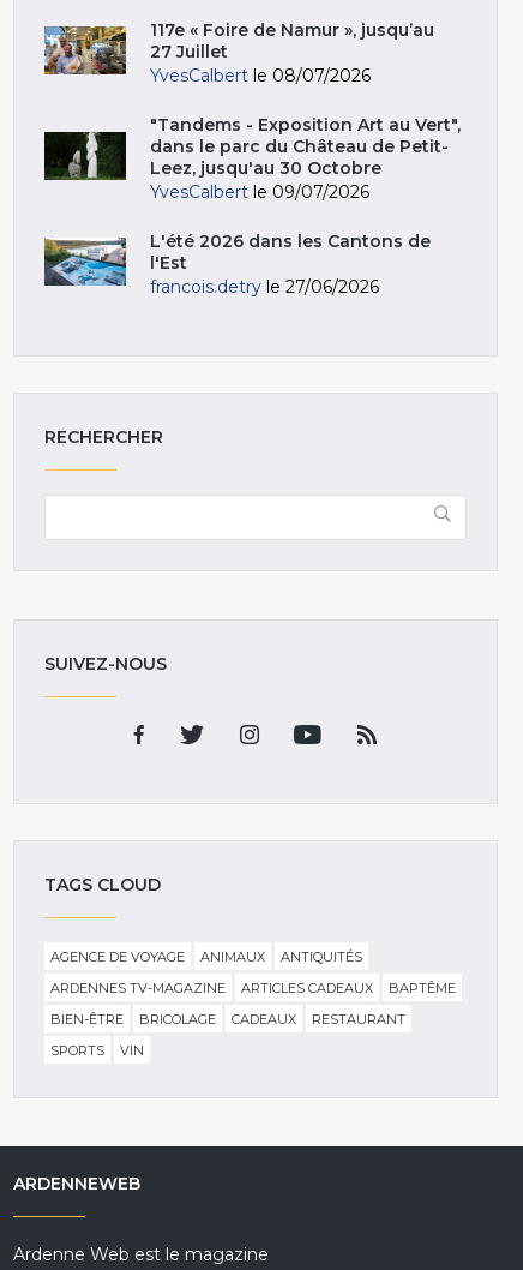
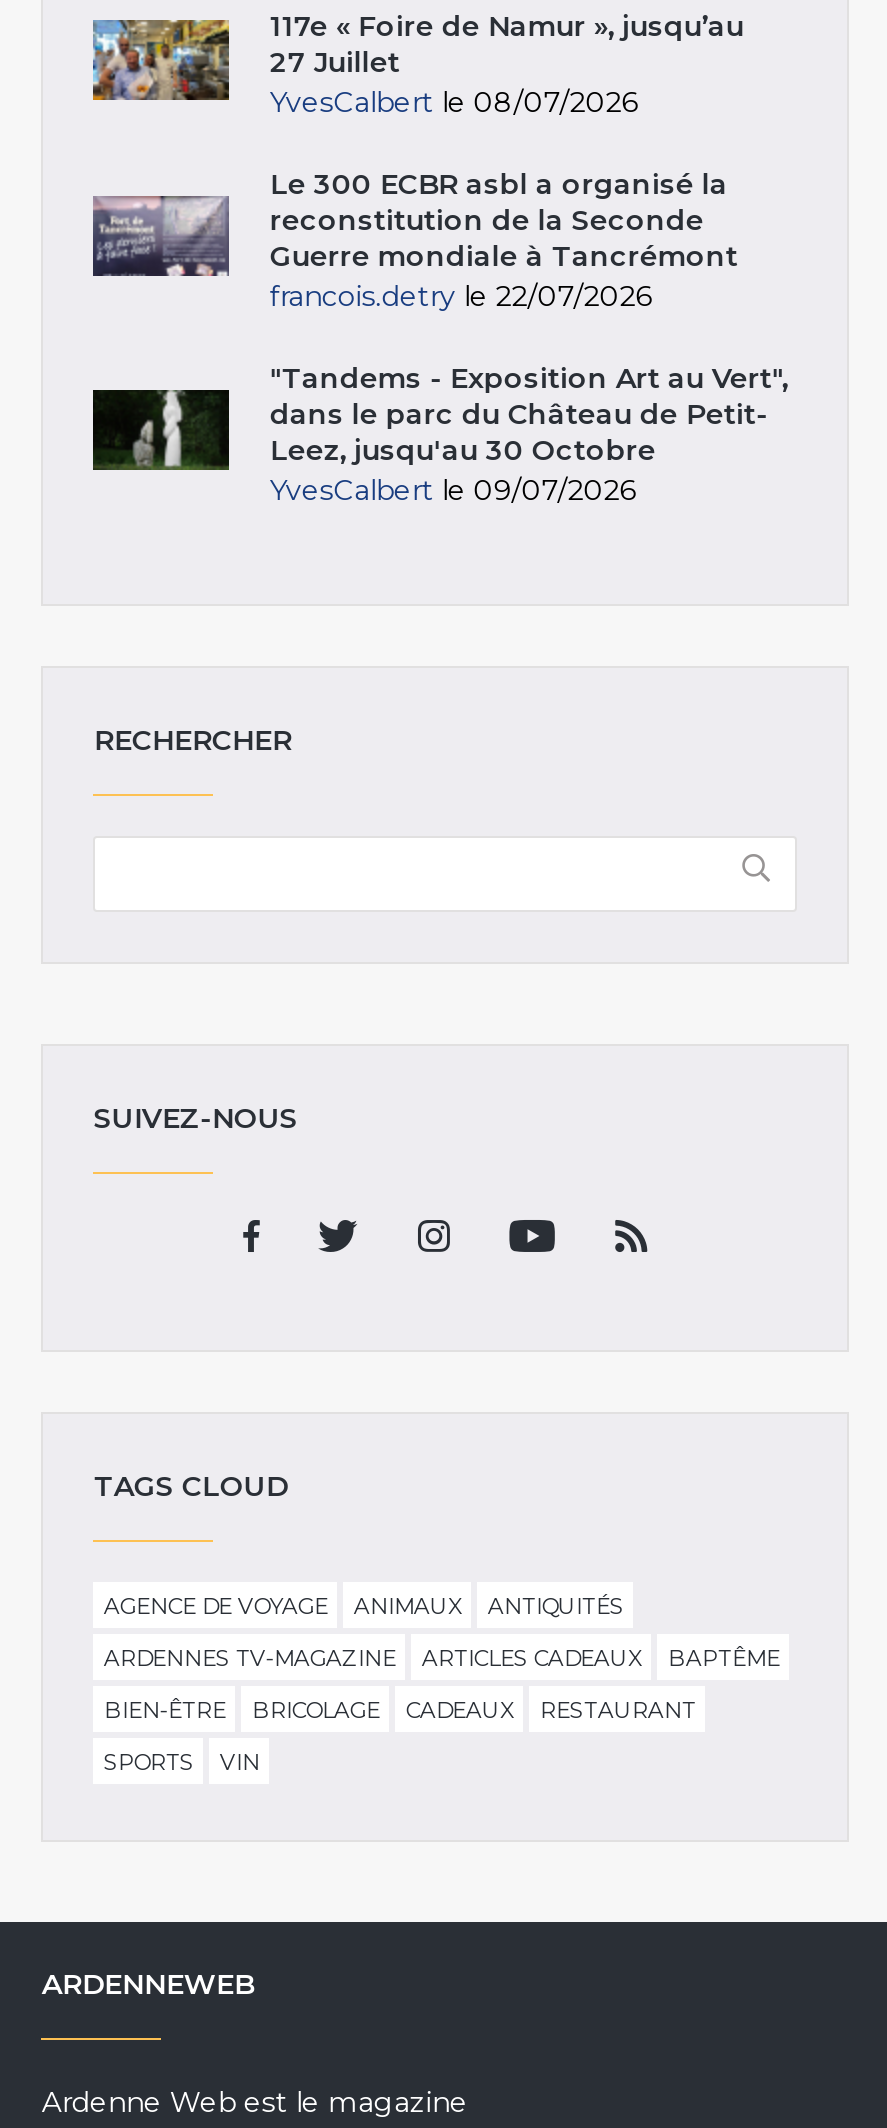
+ [image]
+ Le 300 ECBR asbl a organisé la
+ reconstitution de la Seconde
+ Guerre mondiale à Tancrémont
+ francois.detry le 22/07/2026

moved down: [image] | "Tandems - Exposition Art au Vert", | dans le parc du Château de Petit- | Leez, jusqu'au 30 Octobre | YvesCalbert le 09/07/2026

- [image]
- L'été 2026 dans les Cantons de
- l'Est
- francois.detry le 27/06/2026
